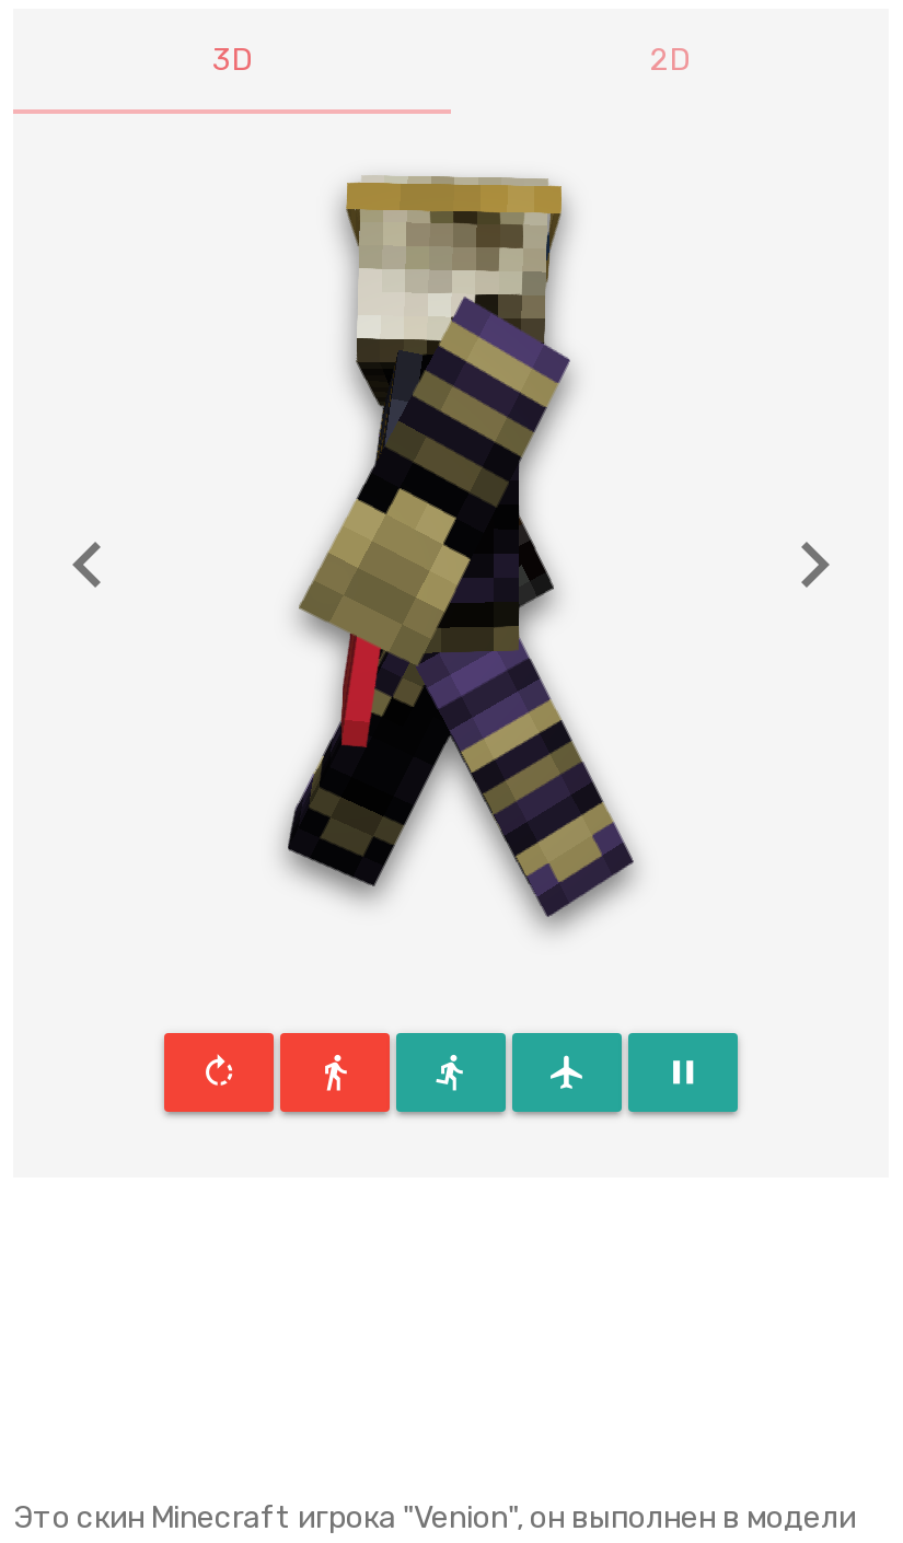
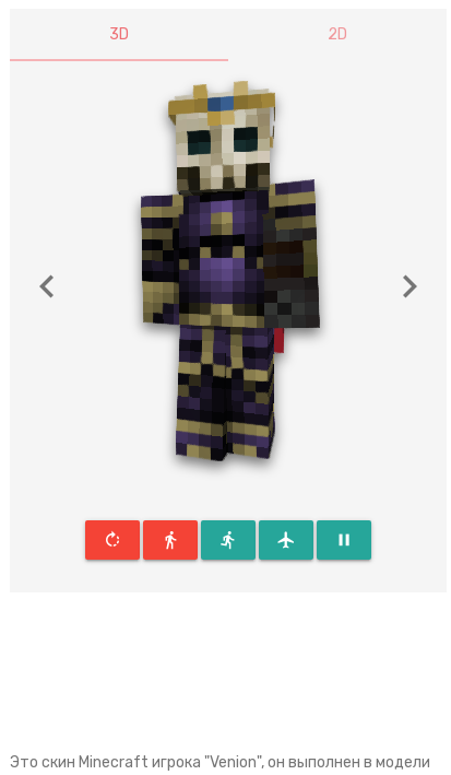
- [image]
+ [image]
